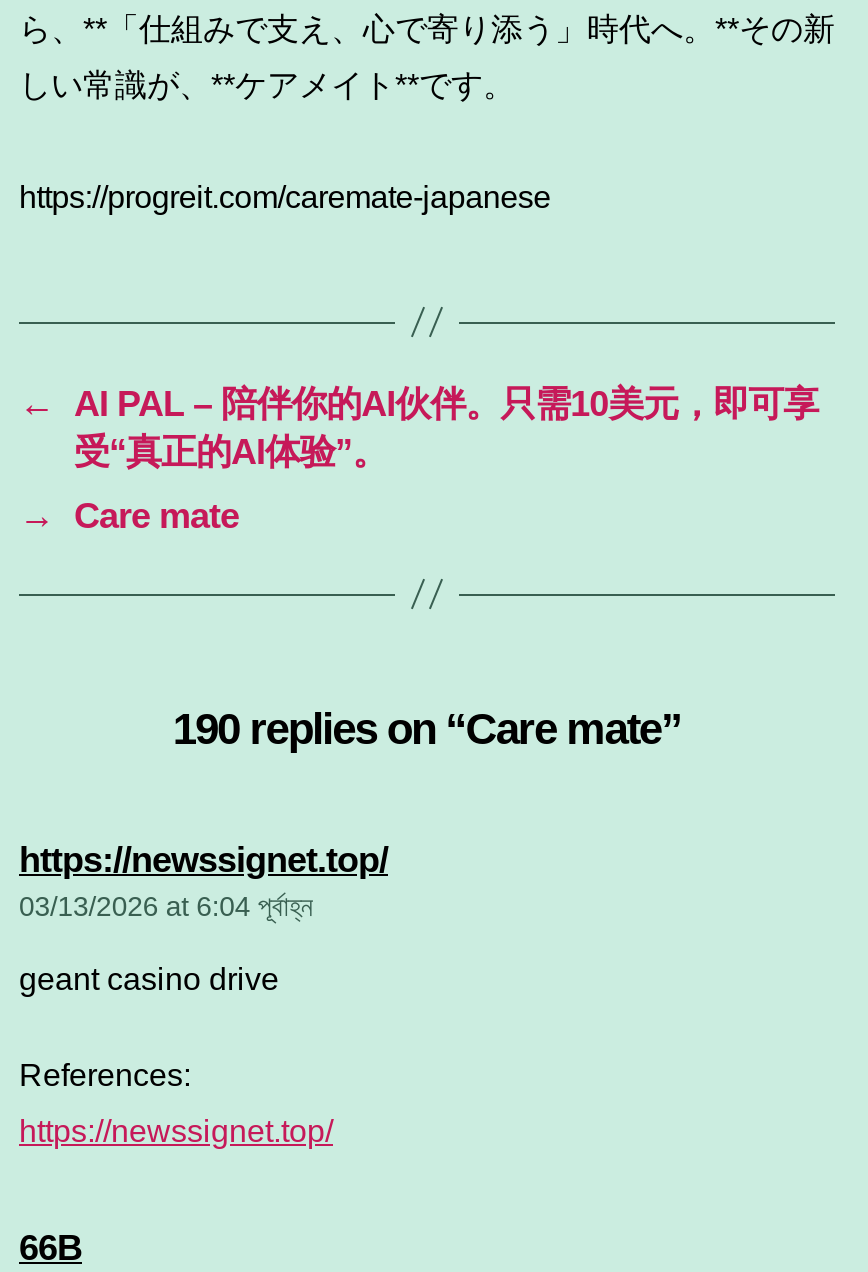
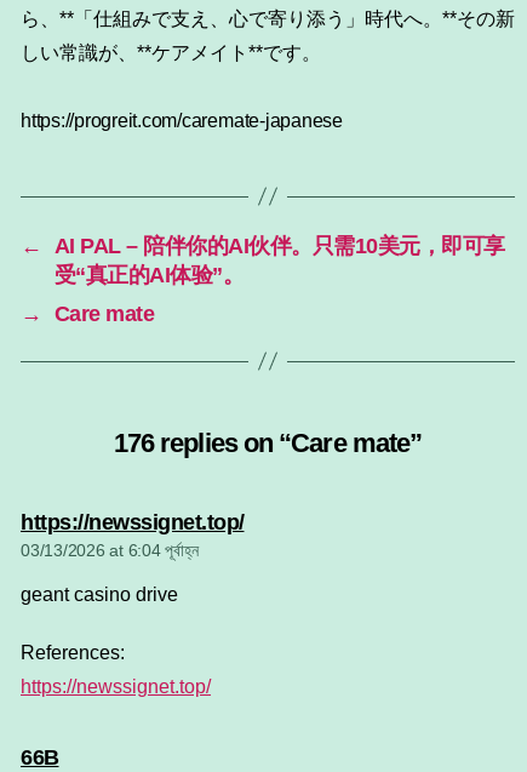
- 190 replies on “Care mate”
+ 176 replies on “Care mate”
